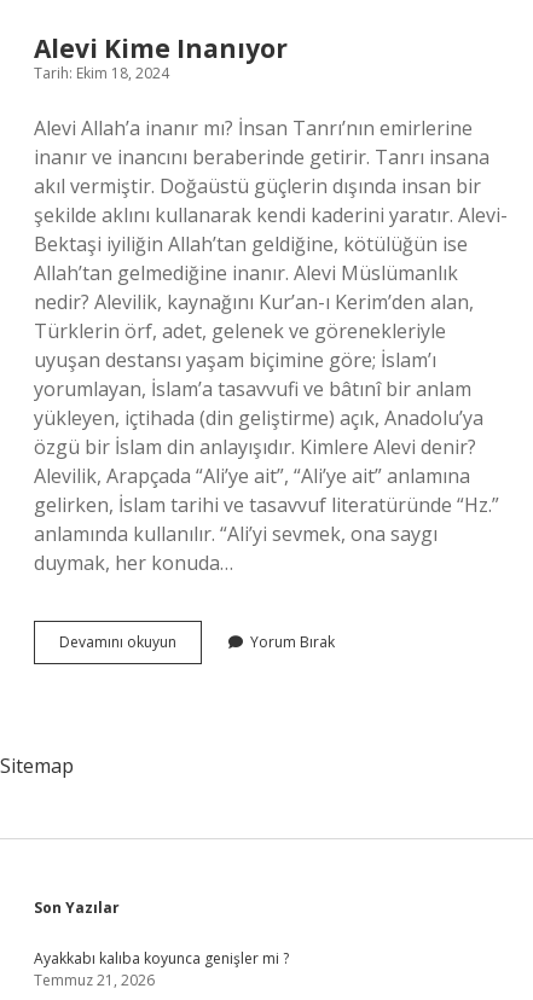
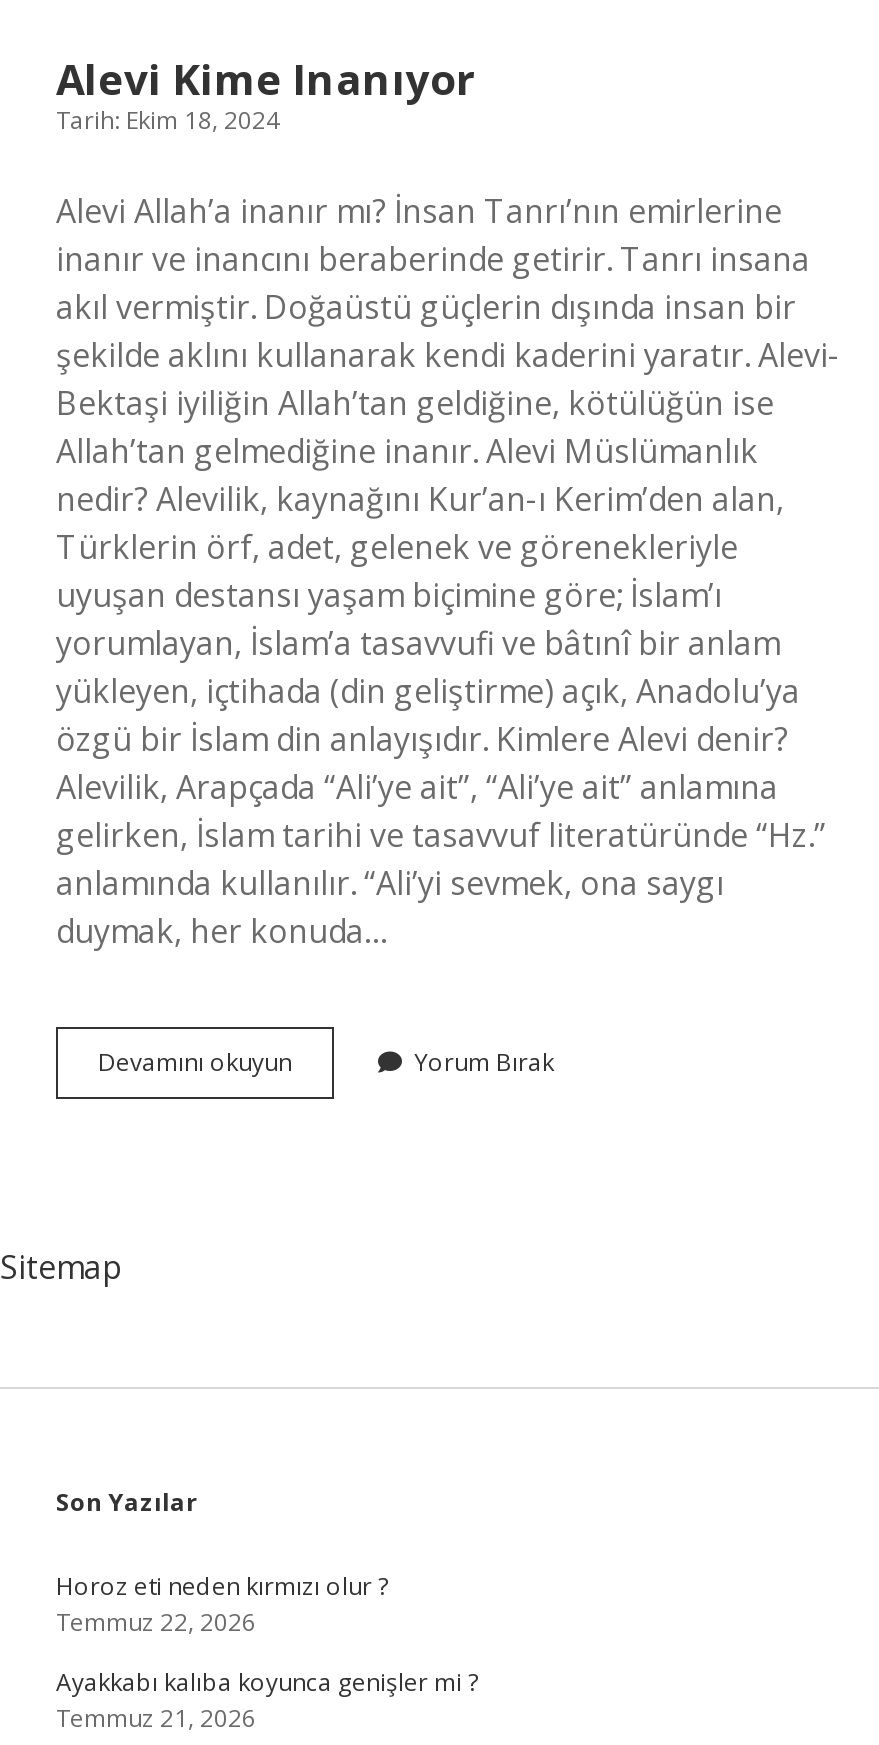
+ Horoz eti neden kırmızı olur ?
+ Temmuz 22, 2026
